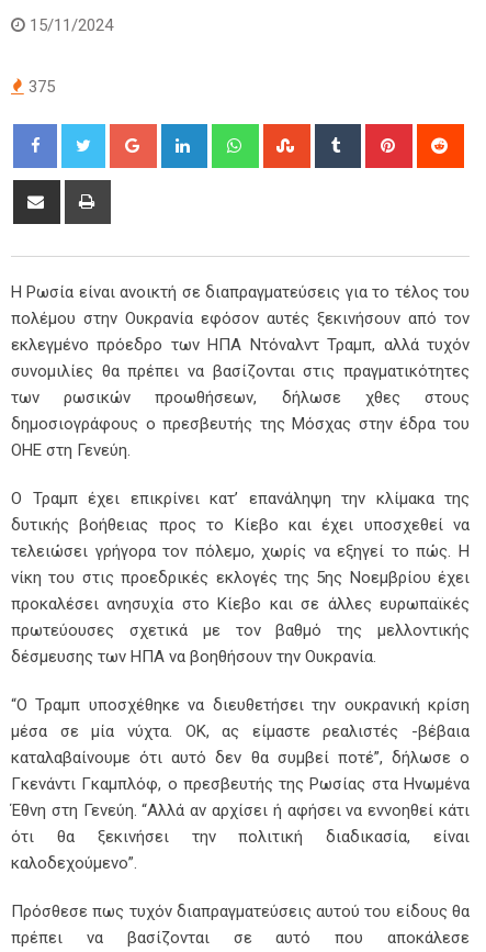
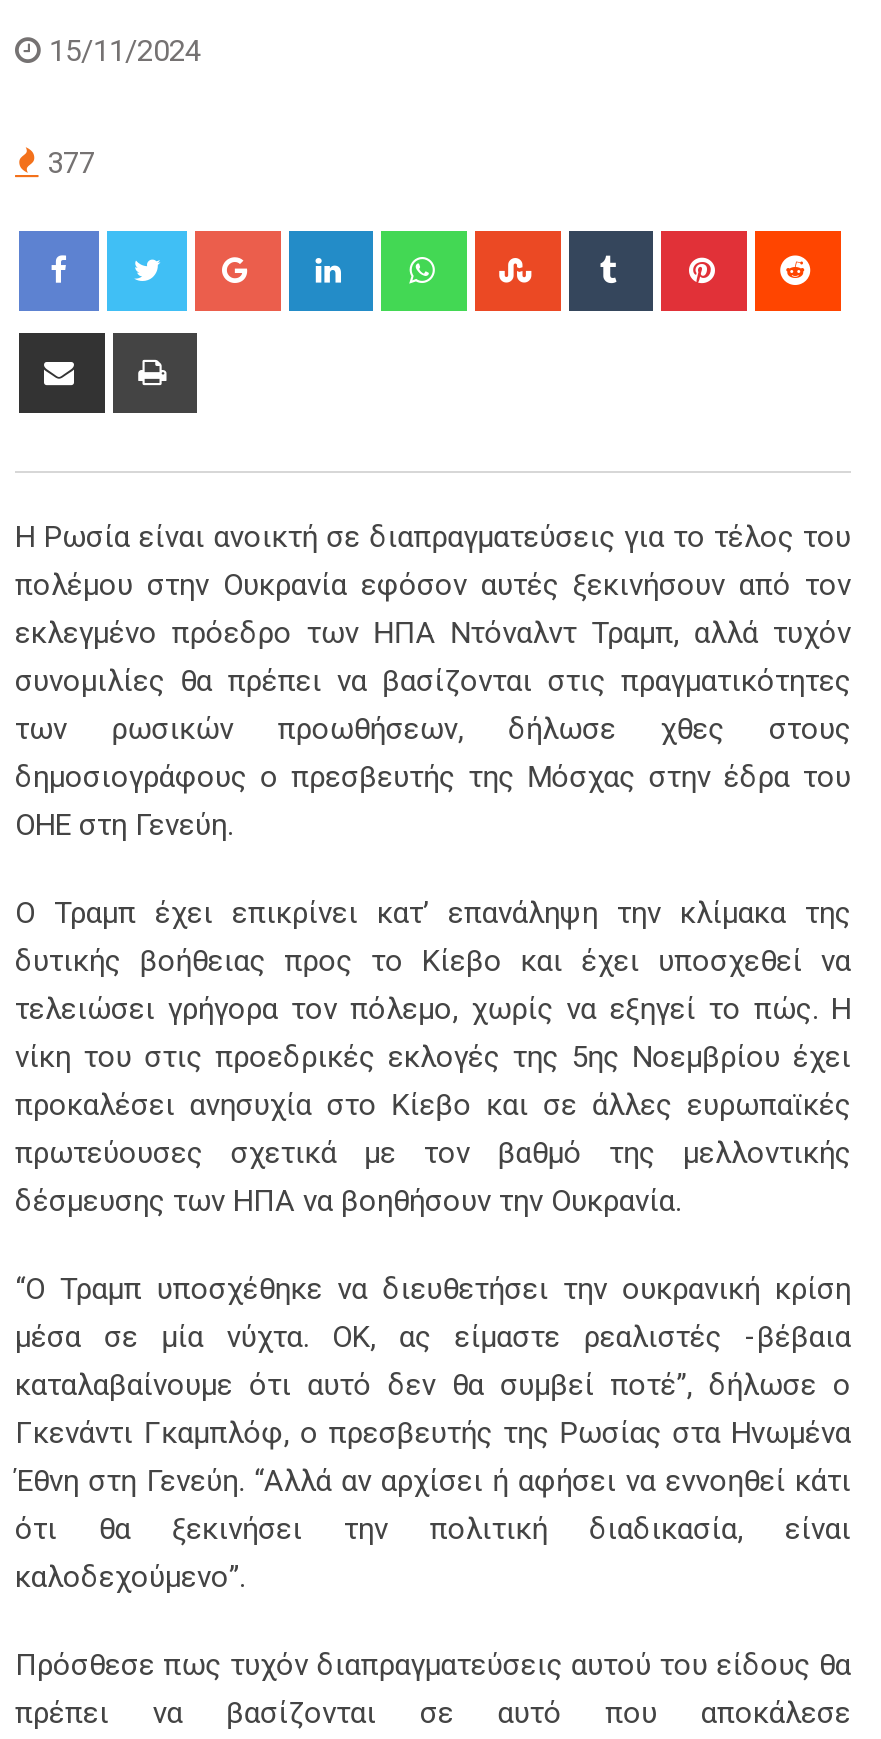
- 375
+ 377
